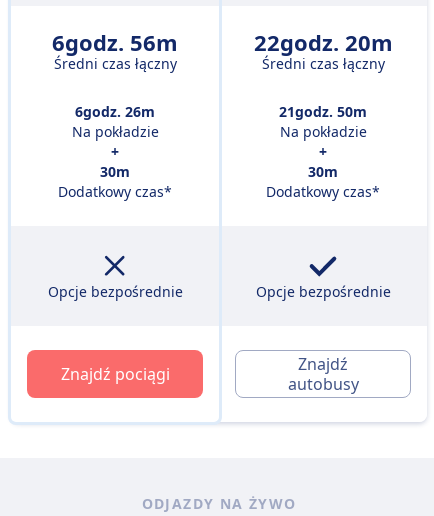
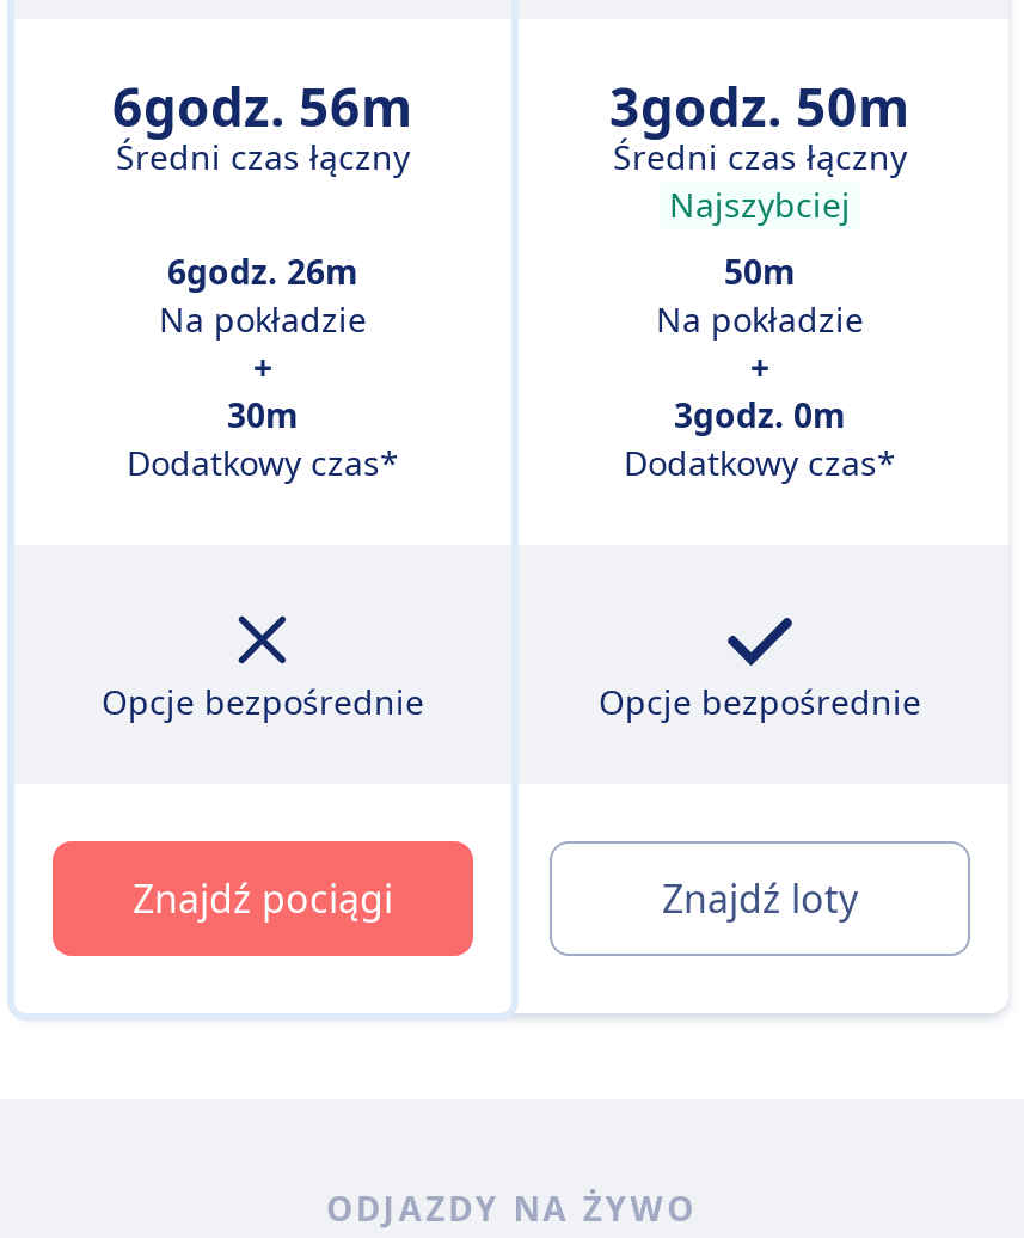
- 22godz. 20m
+ 3godz. 50m

- 21godz. 50m
+ Najszybciej
+ 50m

- 30m
+ 3godz. 0m

- Znajdź
- autobusy
+ Znajdź loty
